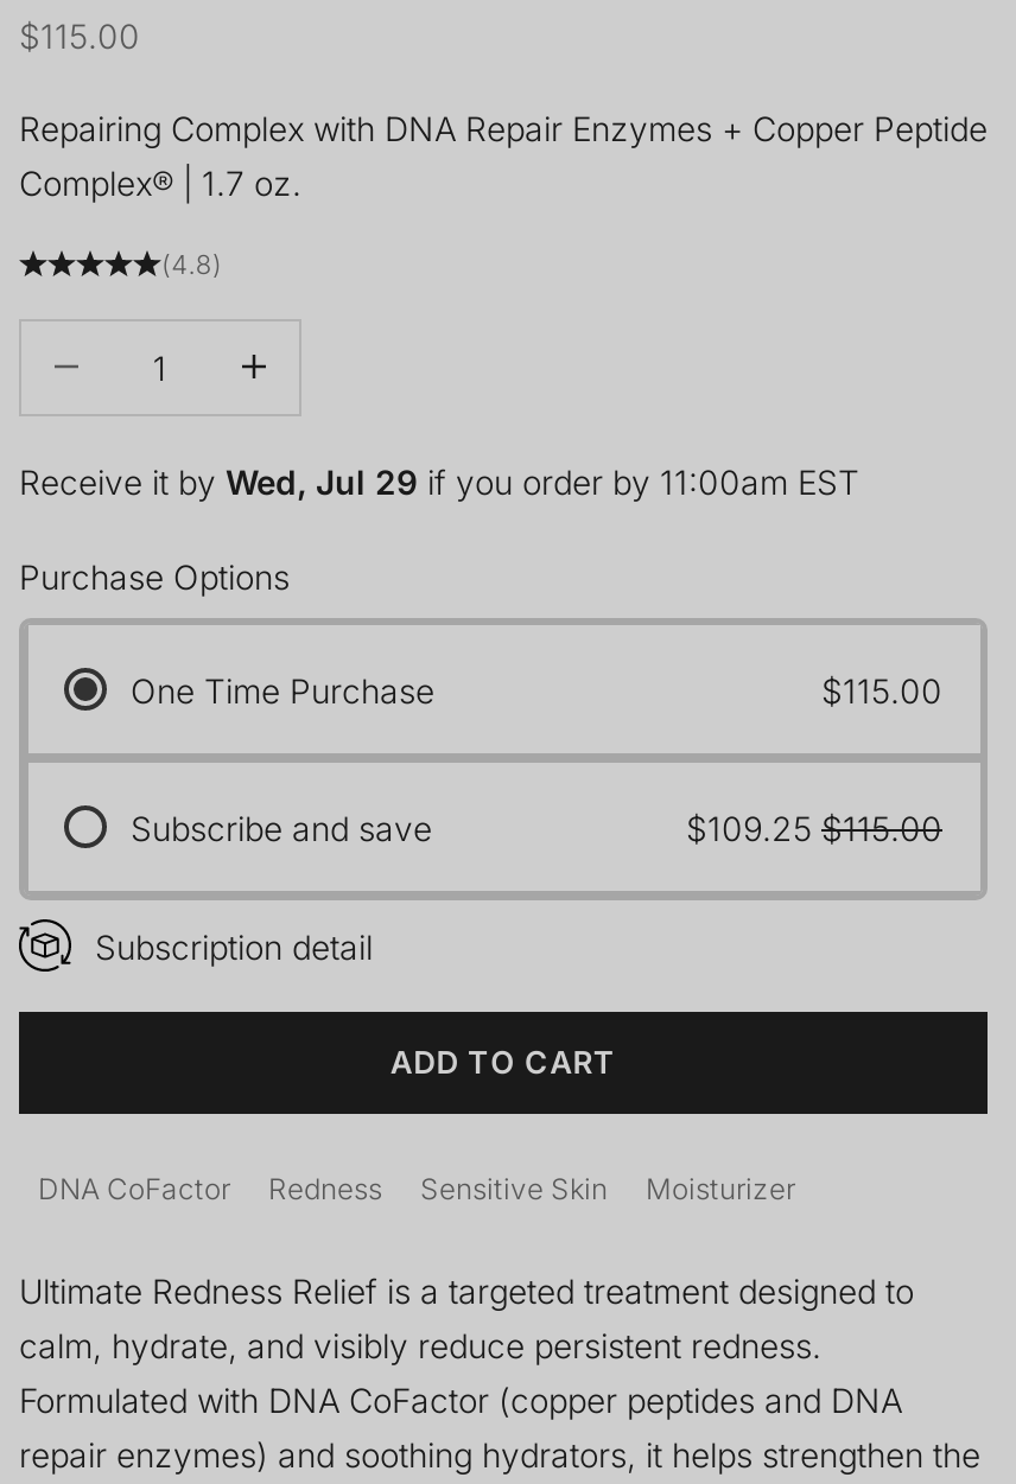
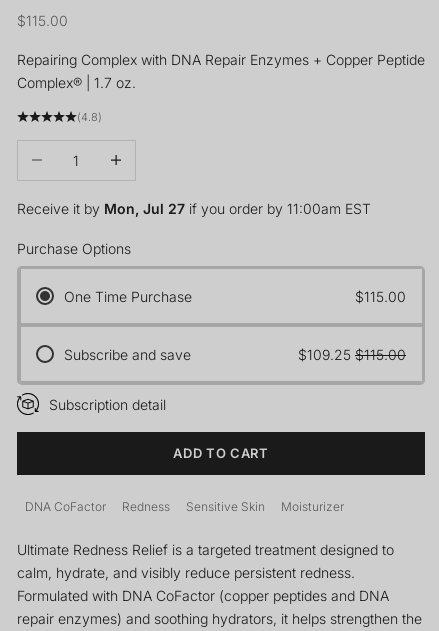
- Receive it by Wed, Jul 29 if you order by 11:00am EST
+ Receive it by Mon, Jul 27 if you order by 11:00am EST
